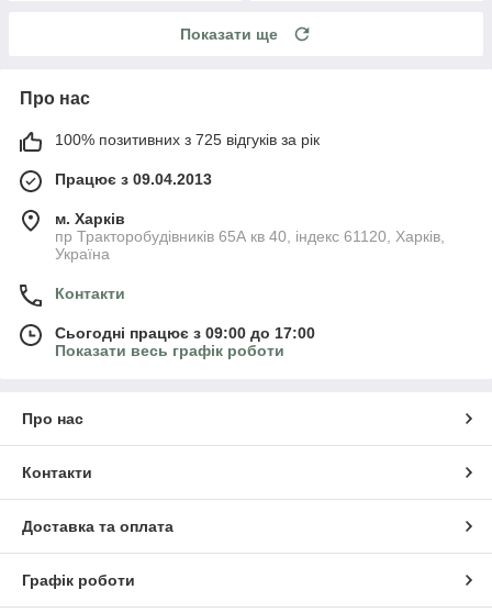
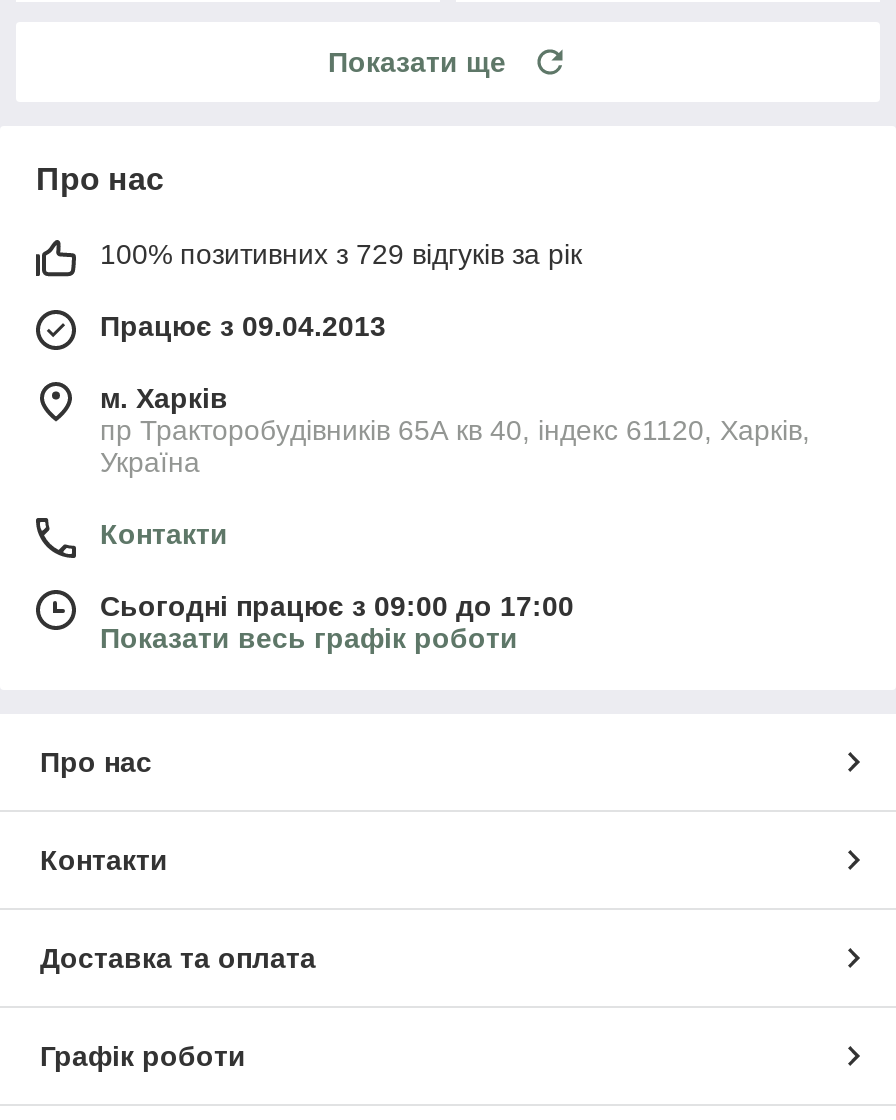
- 100% позитивних з 725 відгуків за рік
+ 100% позитивних з 729 відгуків за рік
